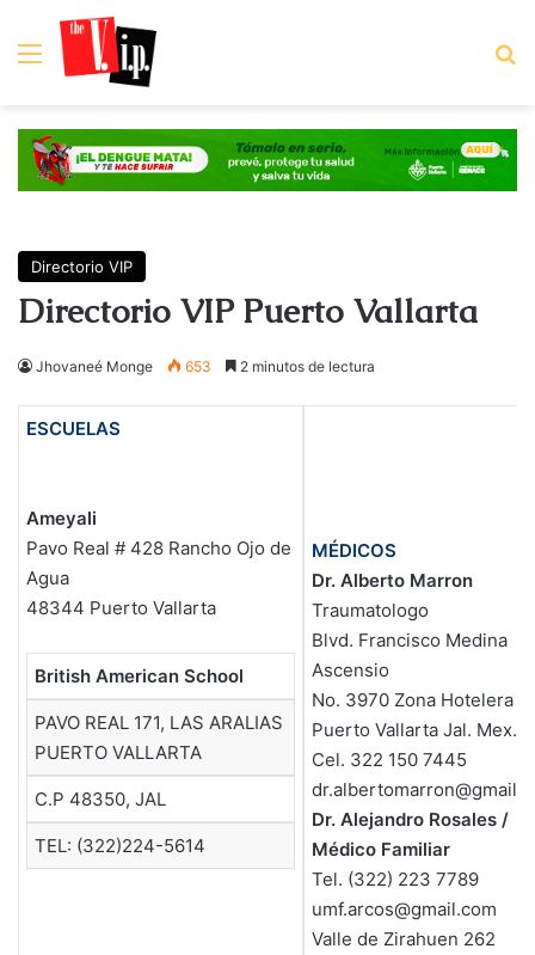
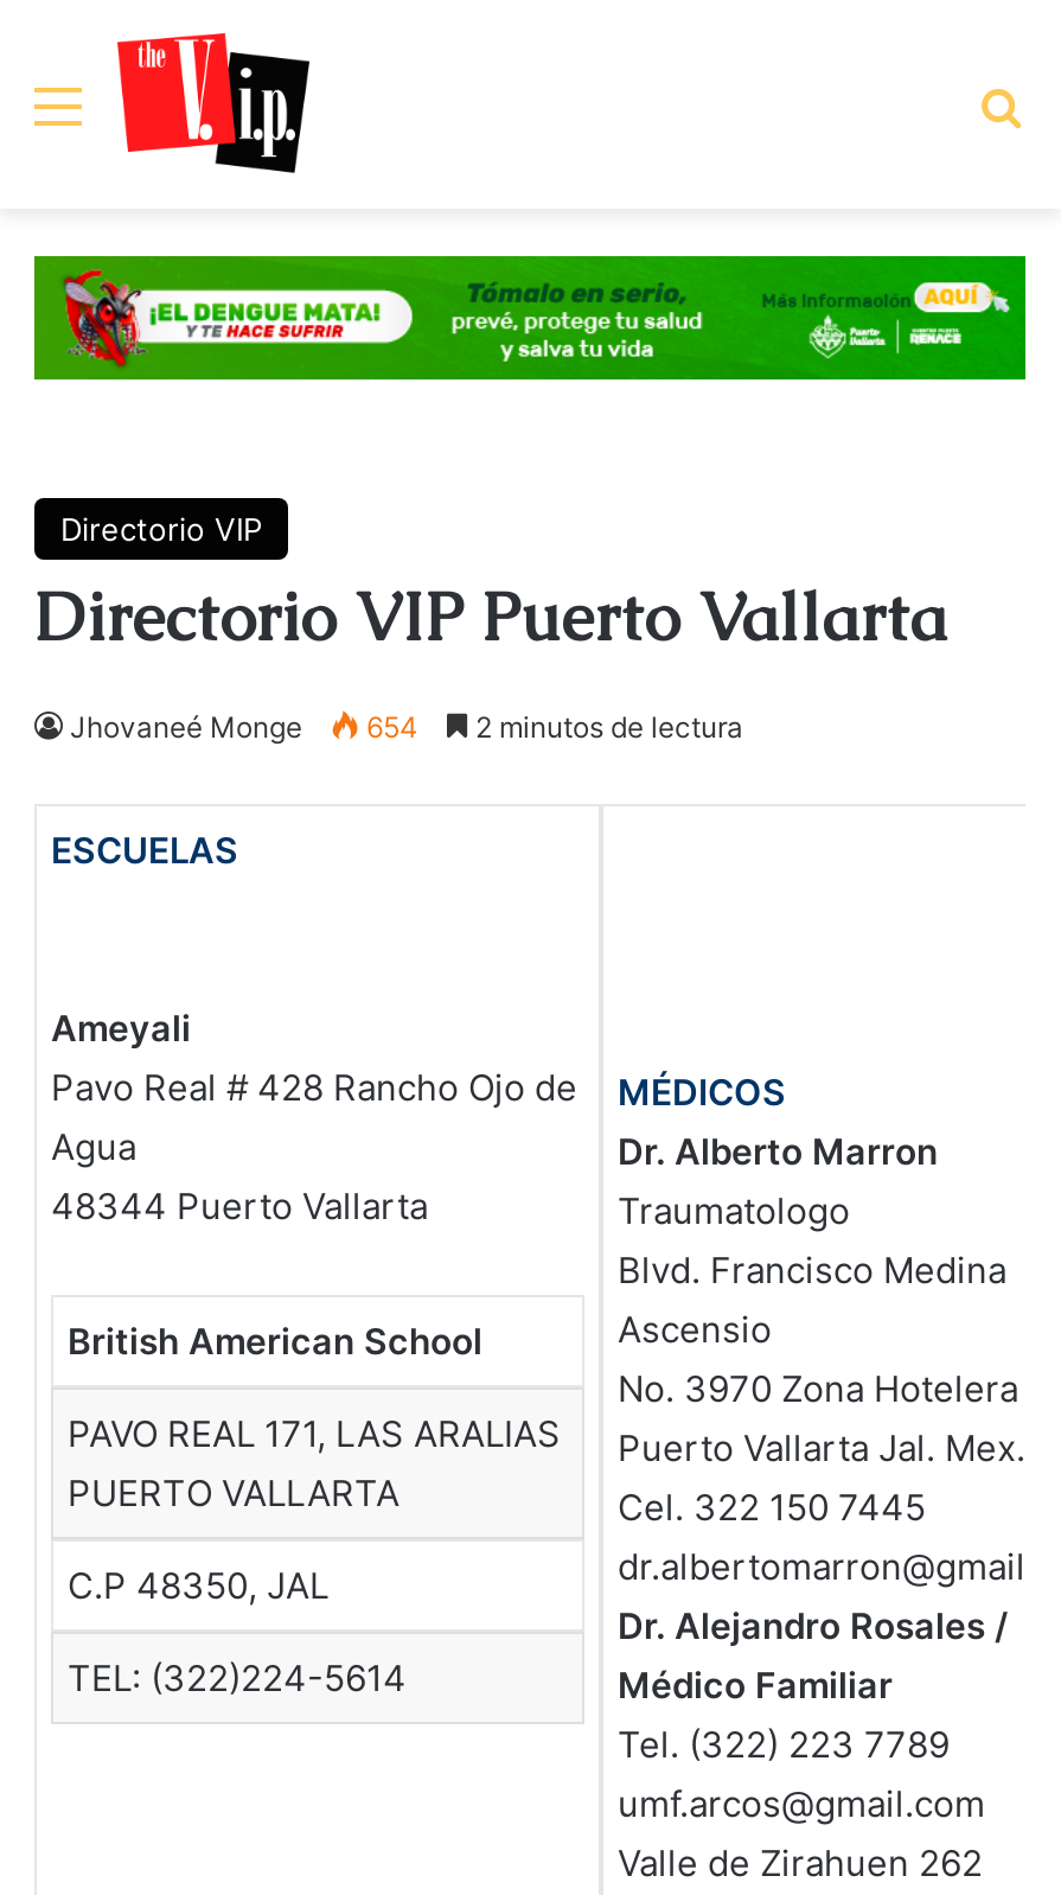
- Jhovaneé Monge 653 2 minutos de lectura
+ Jhovaneé Monge 654 2 minutos de lectura
